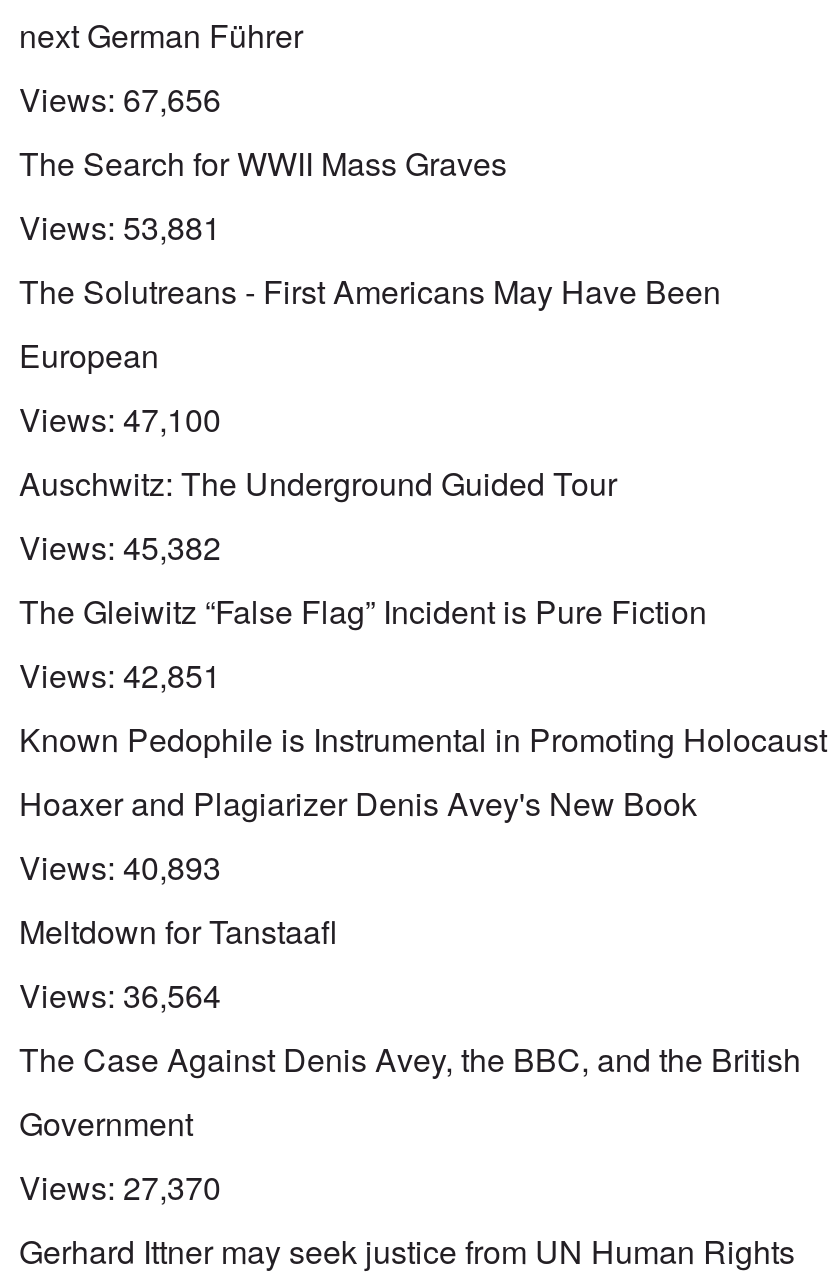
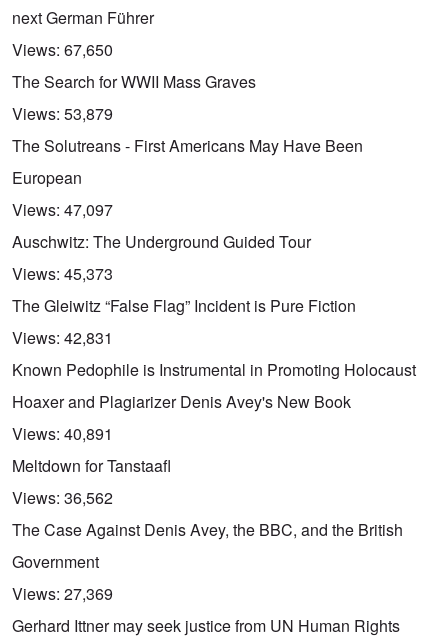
- Views: 67,656
+ Views: 67,650

- Views: 53,881
+ Views: 53,879

- Views: 47,100
+ Views: 47,097

- Views: 45,382
+ Views: 45,373

- Views: 42,851
+ Views: 42,831

- Views: 40,893
+ Views: 40,891

- Views: 36,564
+ Views: 36,562

- Views: 27,370
+ Views: 27,369
